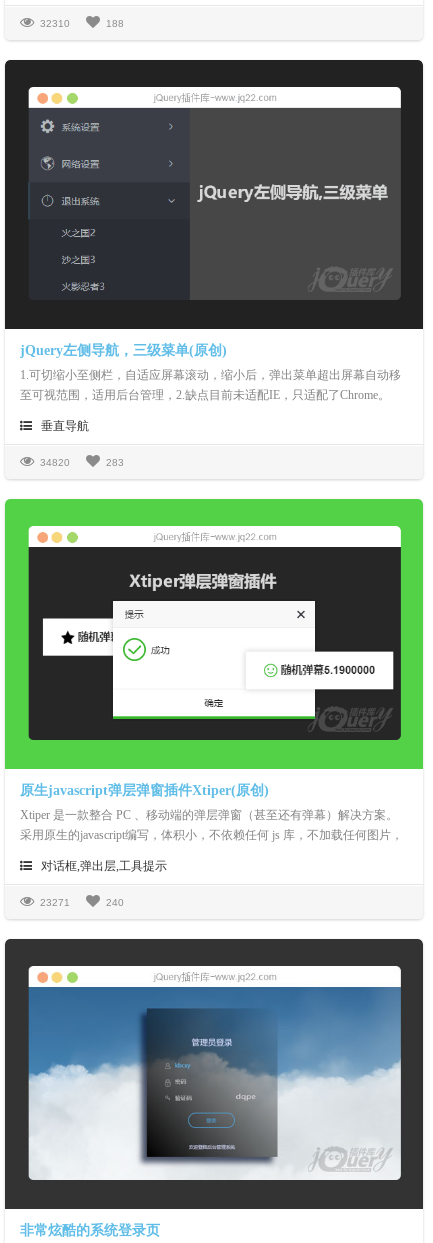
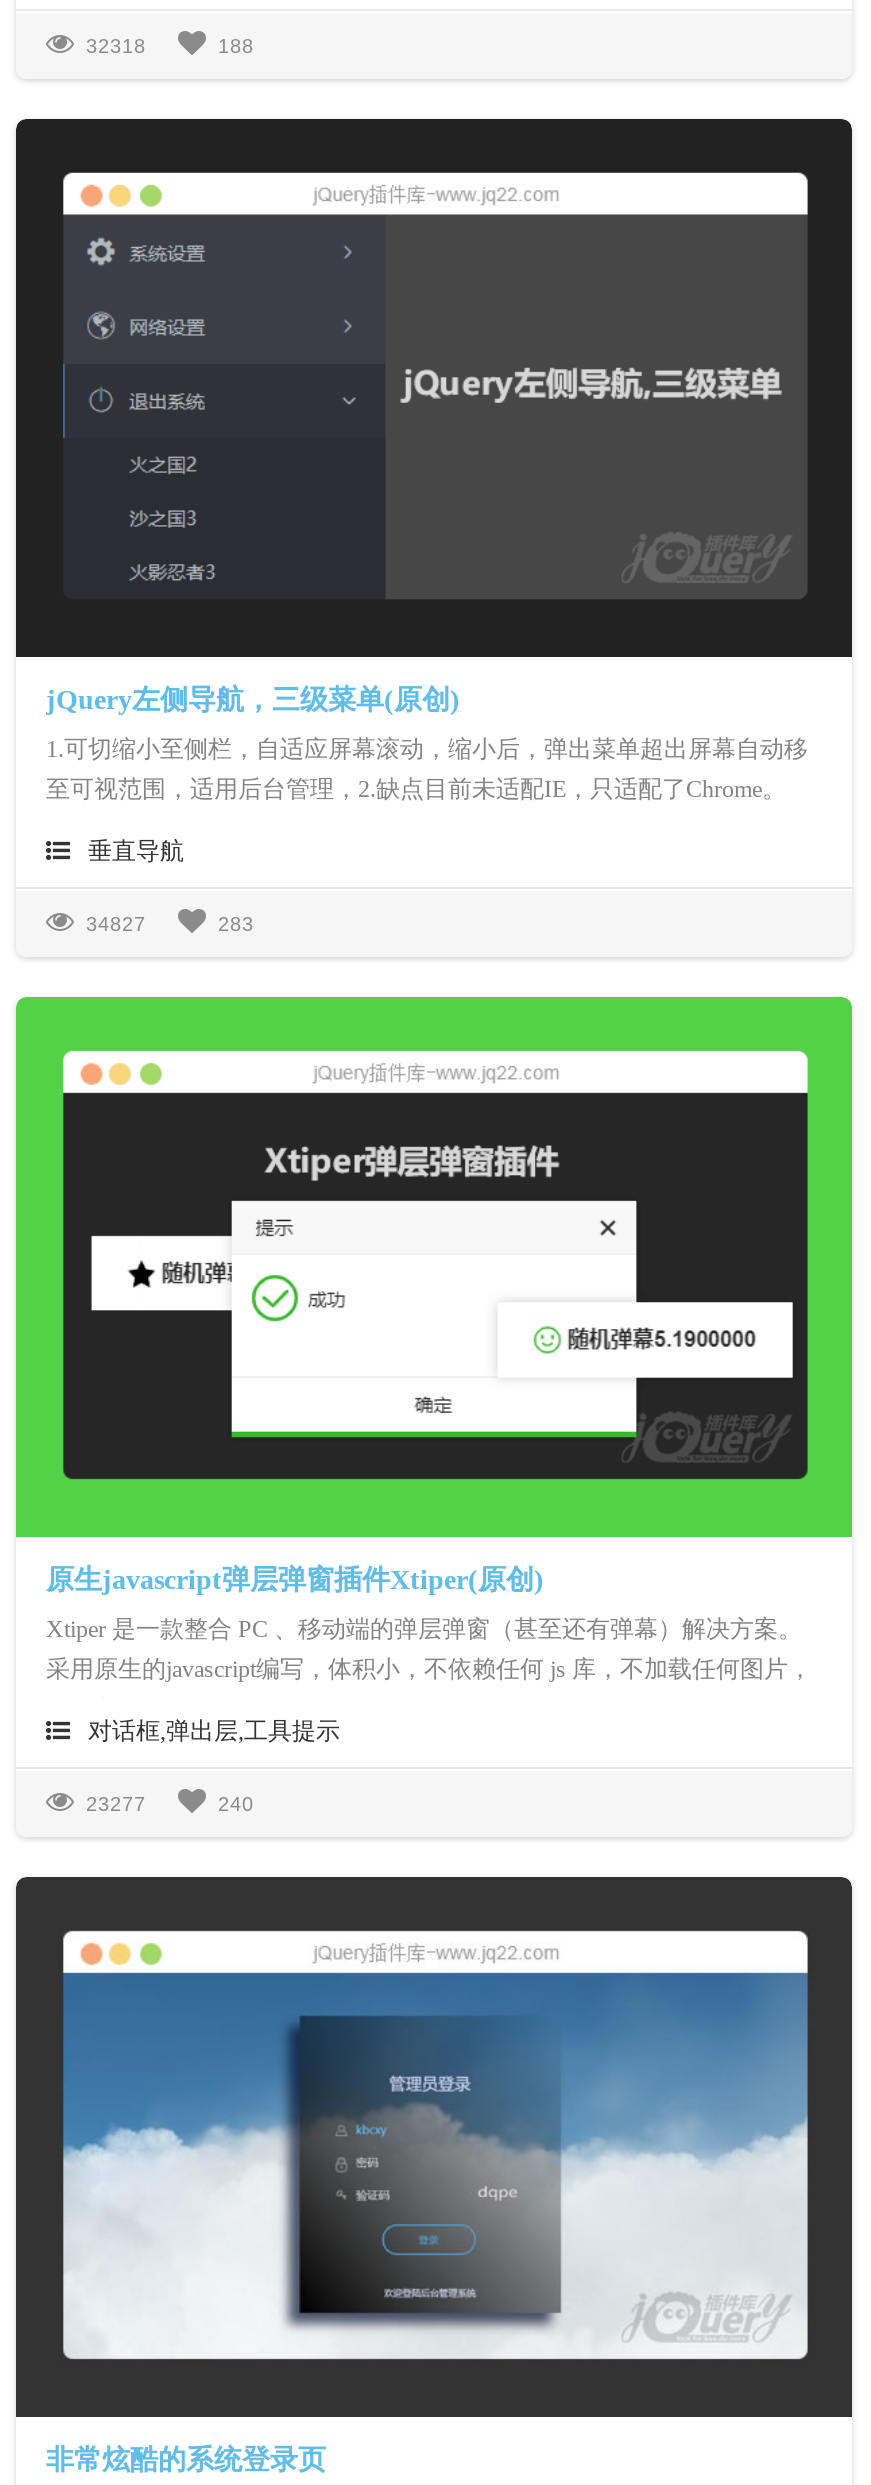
- 32310
+ 32318

- 34820
+ 34827

- 23271
+ 23277
